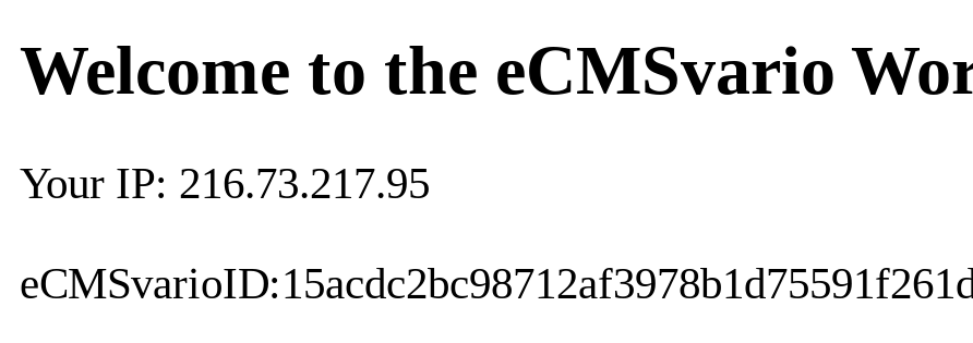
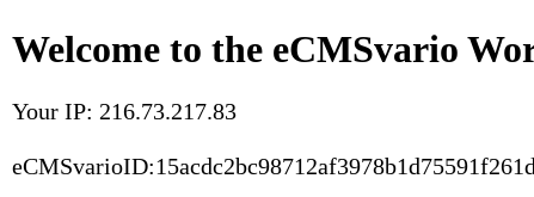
- Your IP: 216.73.217.95
+ Your IP: 216.73.217.83
